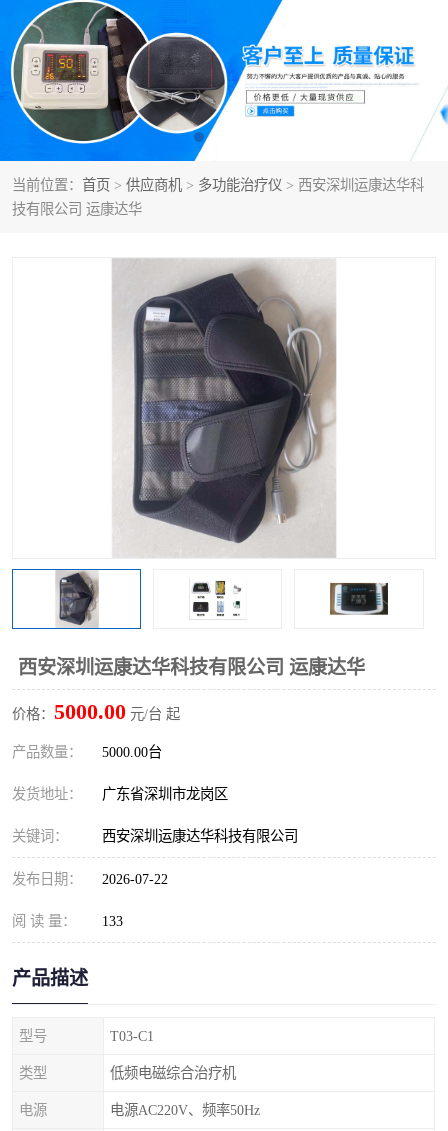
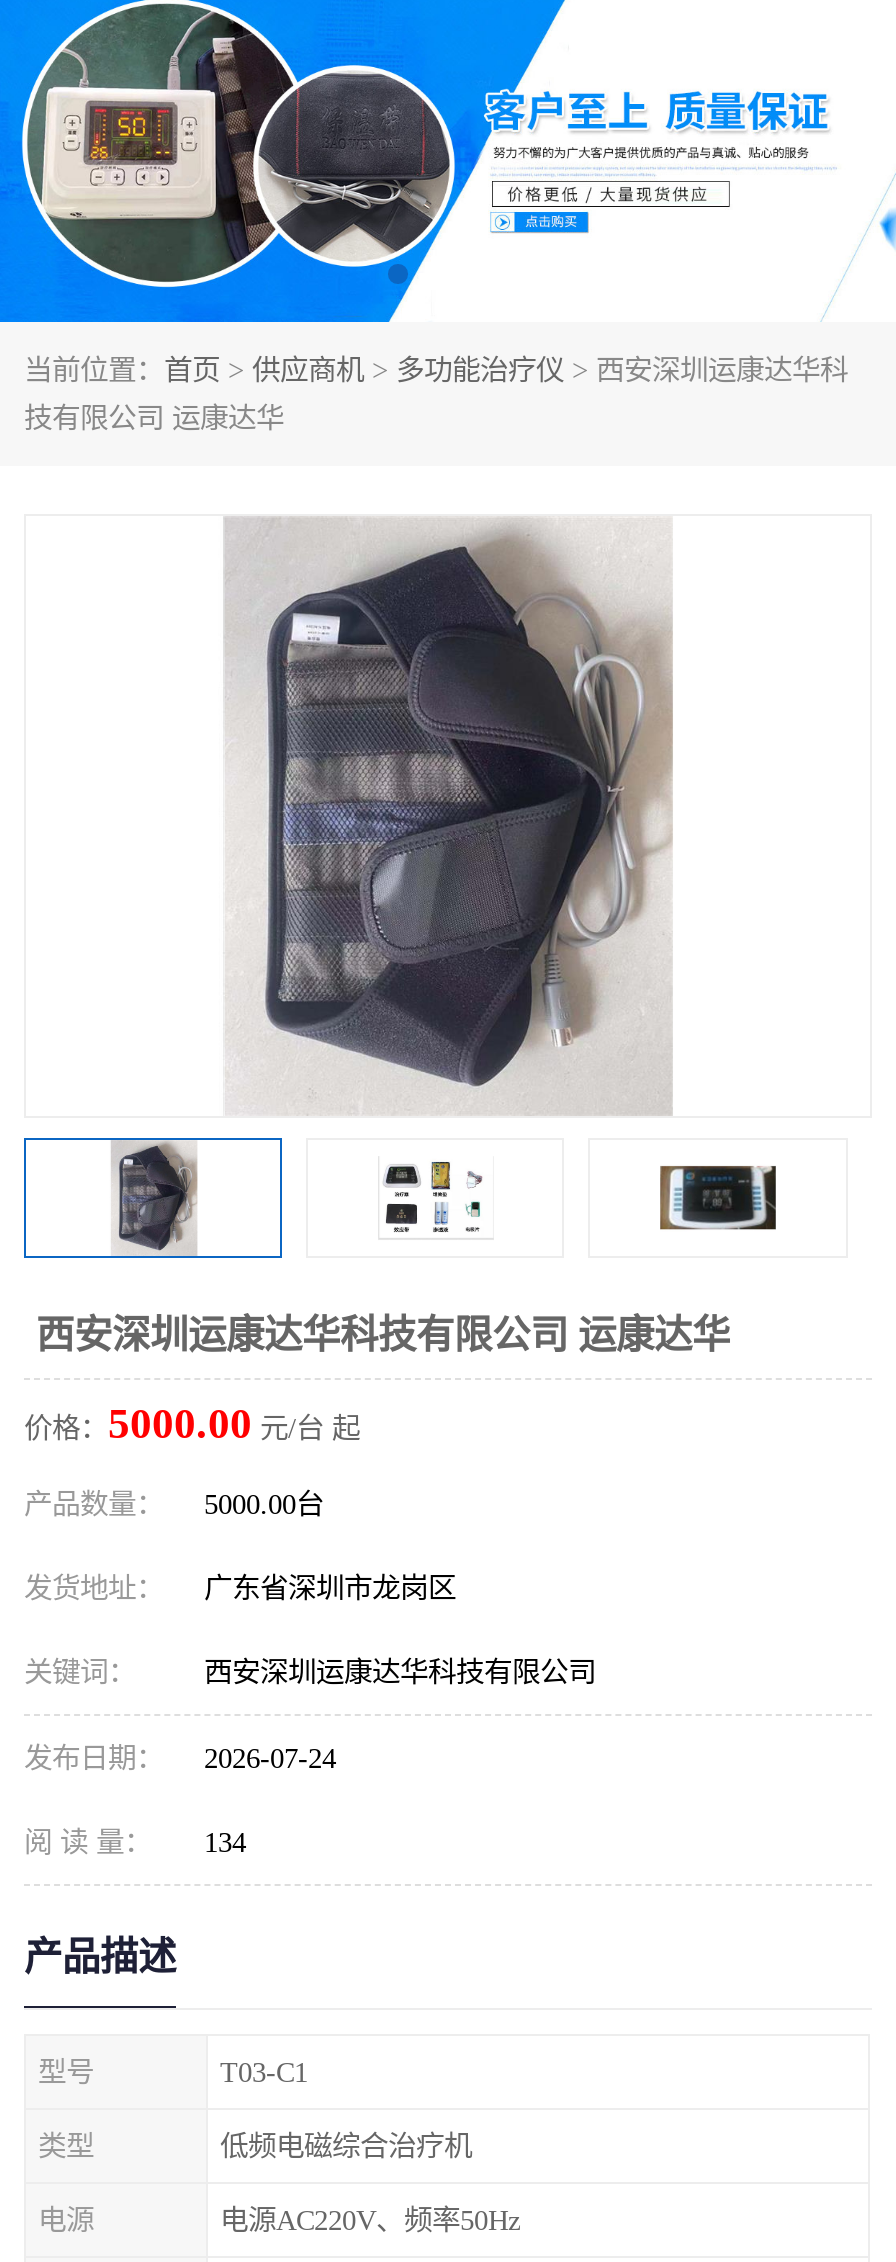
- 发布日期： 2026-07-22
+ 发布日期： 2026-07-24

- 阅 读 量： 133
+ 阅 读 量： 134
